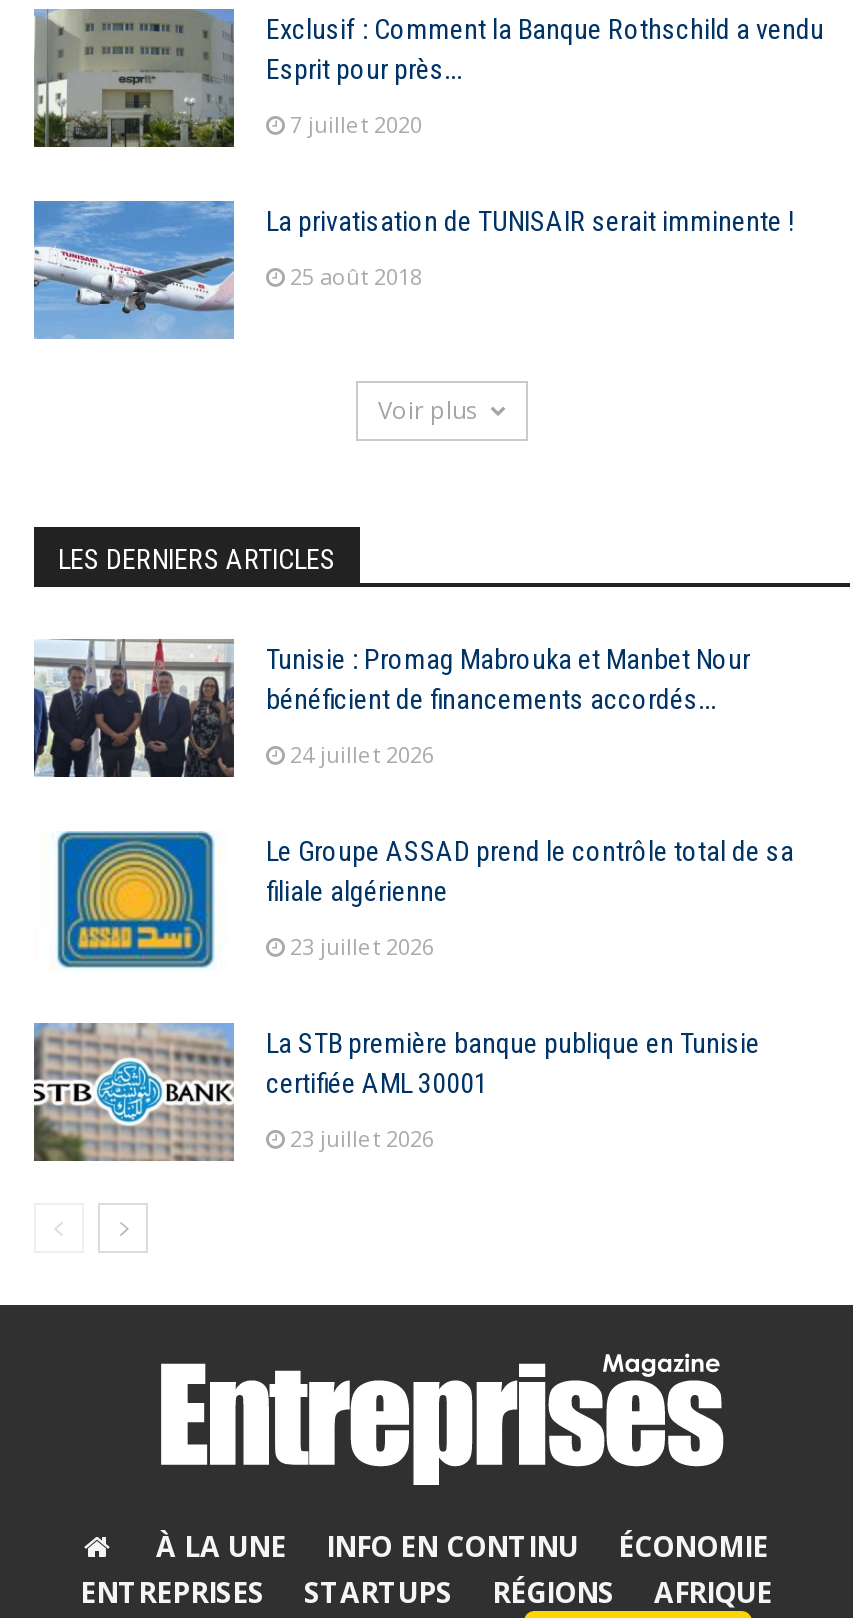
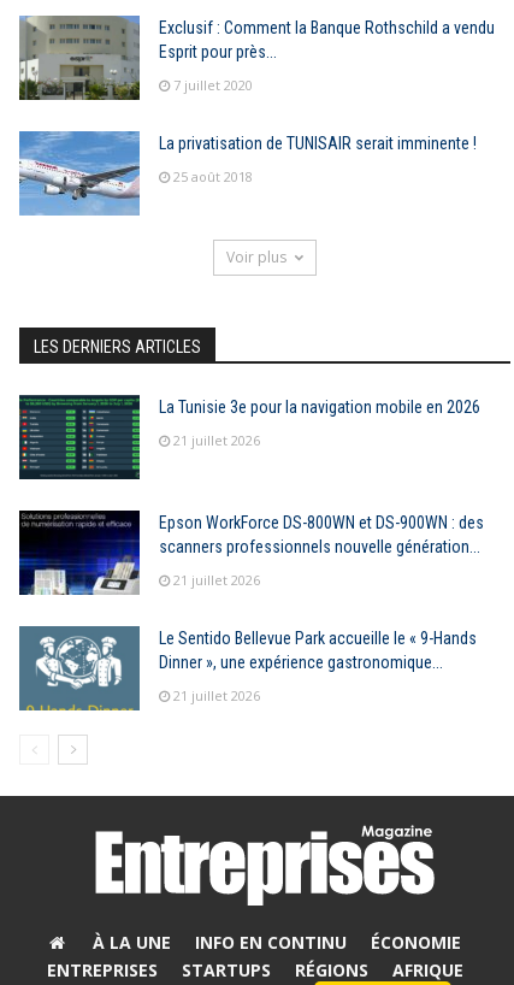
- [image]
- Tunisie : Promag Mabrouka et Manbet Nour
- bénéficient de financements accordés...
+ [image]
+ La Tunisie 3e pour la navigation mobile en 2026

- 24 juillet 2026
+ 21 juillet 2026

- [image]
- Le Groupe ASSAD prend le contrôle total de sa
- filiale algérienne
+ [image]
+ Epson WorkForce DS-800WN et DS-900WN : des
+ scanners professionnels nouvelle génération...

- 23 juillet 2026
+ 21 juillet 2026

- [image]
- La STB première banque publique en Tunisie
- certifiée AML 30001
+ [image]
+ Le Sentido Bellevue Park accueille le « 9-Hands
+ Dinner », une expérience gastronomique...

- 23 juillet 2026
+ 21 juillet 2026
